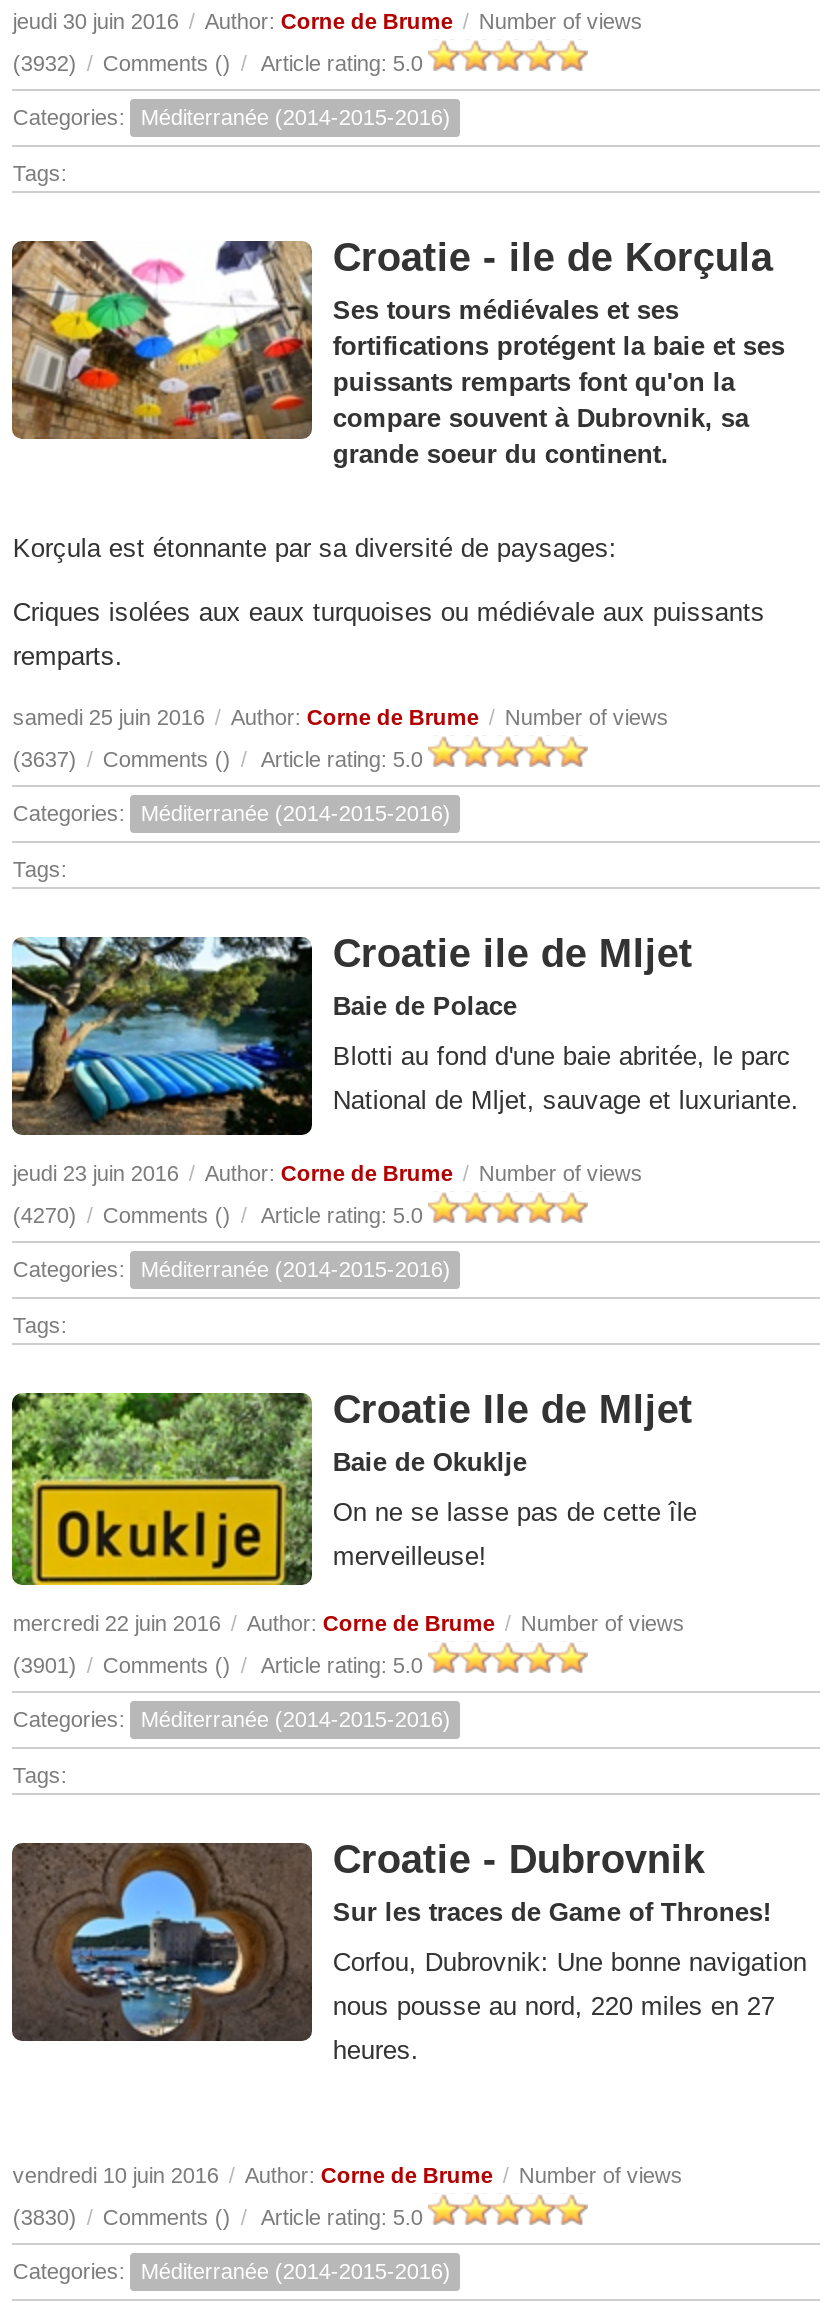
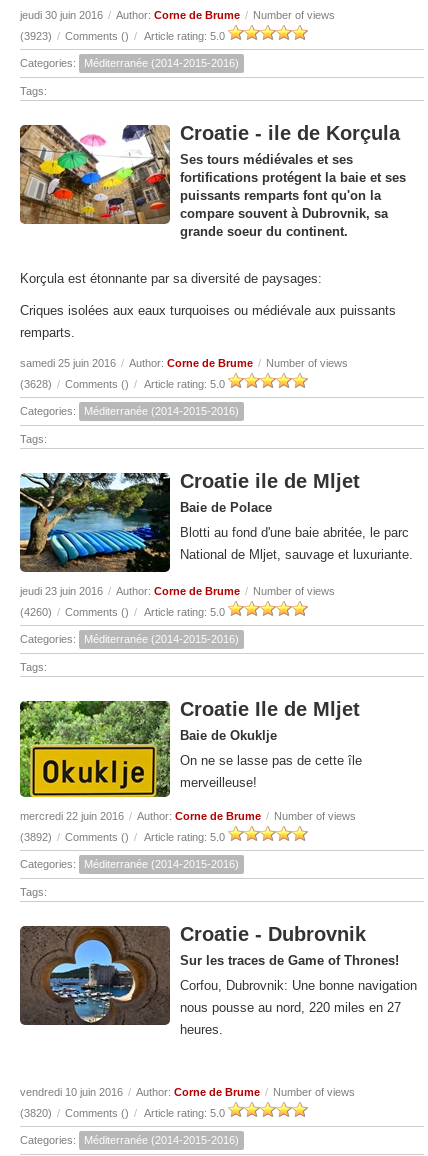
- (3932) / Comments () / Article rating: 5.0
+ (3923) / Comments () / Article rating: 5.0

- (3637) / Comments () / Article rating: 5.0
+ (3628) / Comments () / Article rating: 5.0

- (4270) / Comments () / Article rating: 5.0
+ (4260) / Comments () / Article rating: 5.0

- (3901) / Comments () / Article rating: 5.0
+ (3892) / Comments () / Article rating: 5.0

- (3830) / Comments () / Article rating: 5.0
+ (3820) / Comments () / Article rating: 5.0
